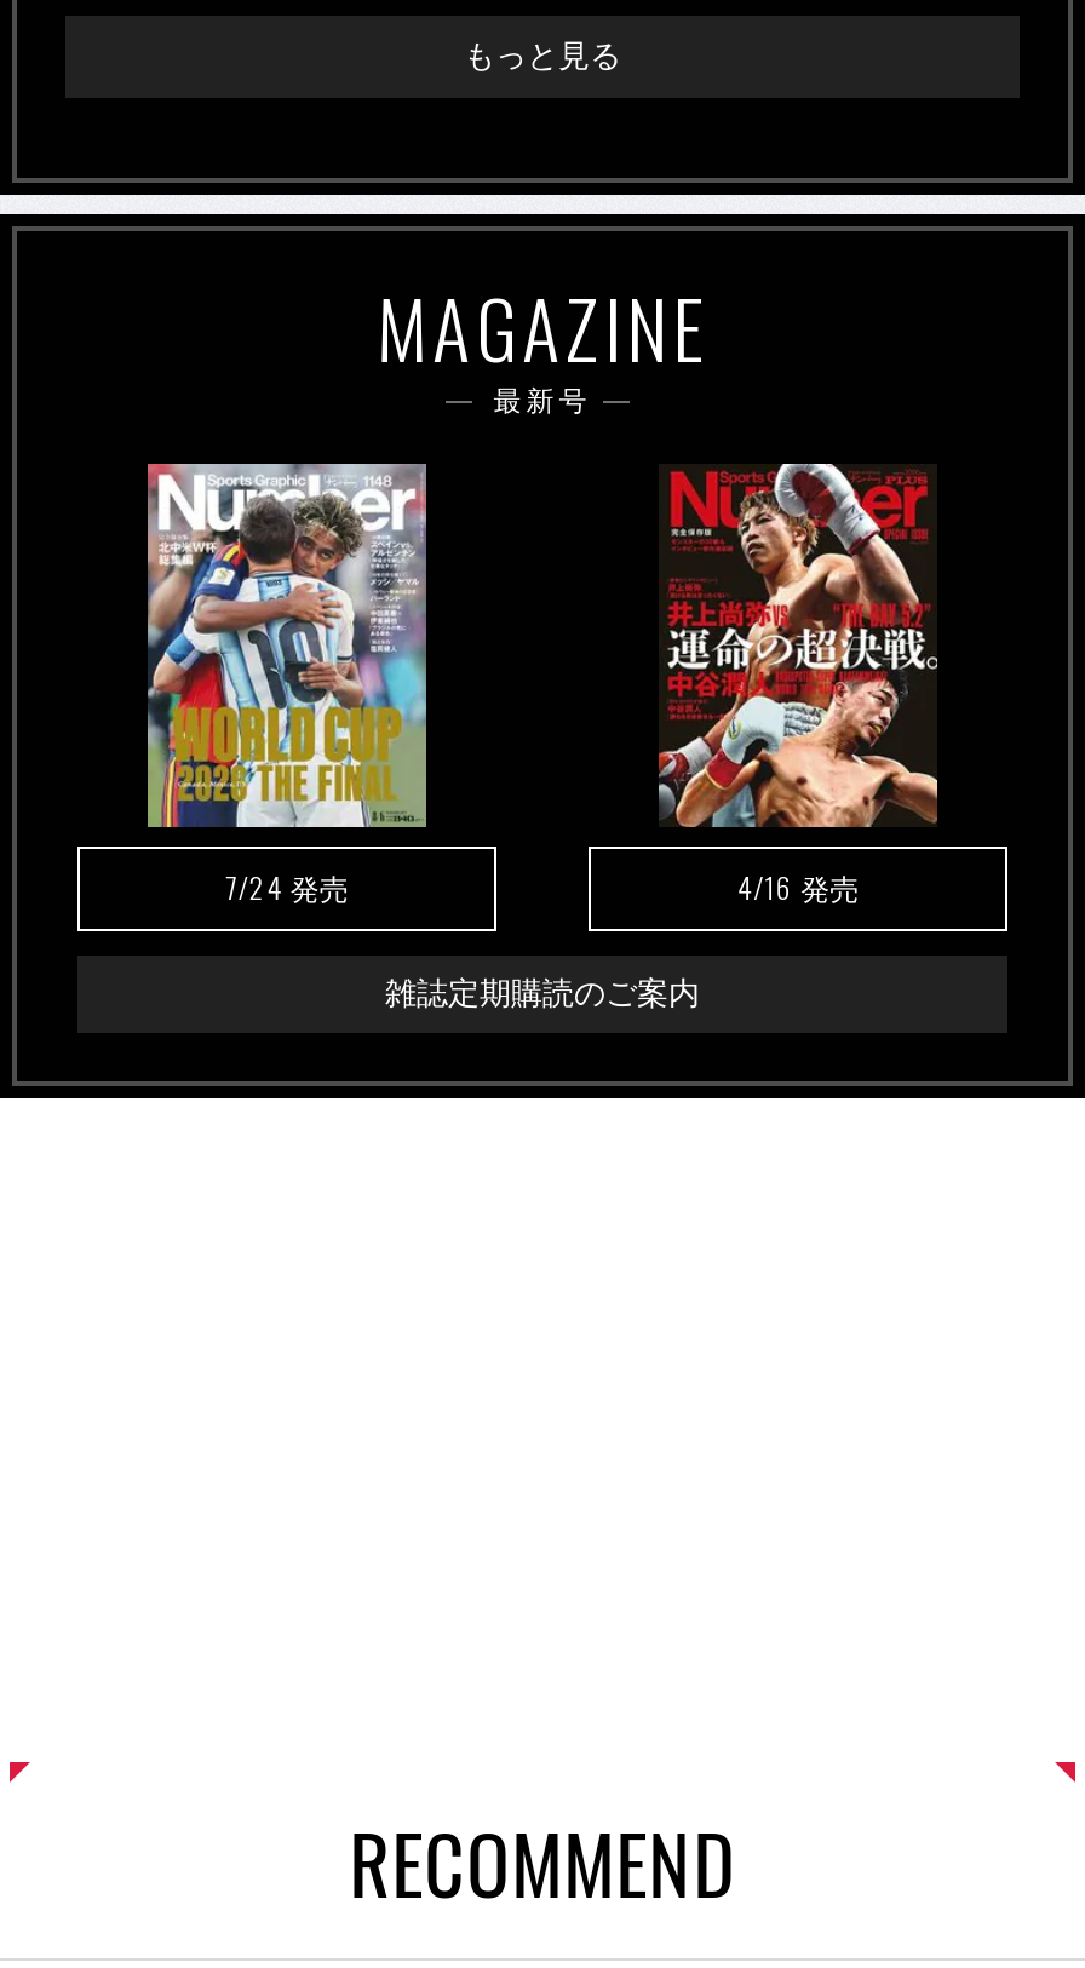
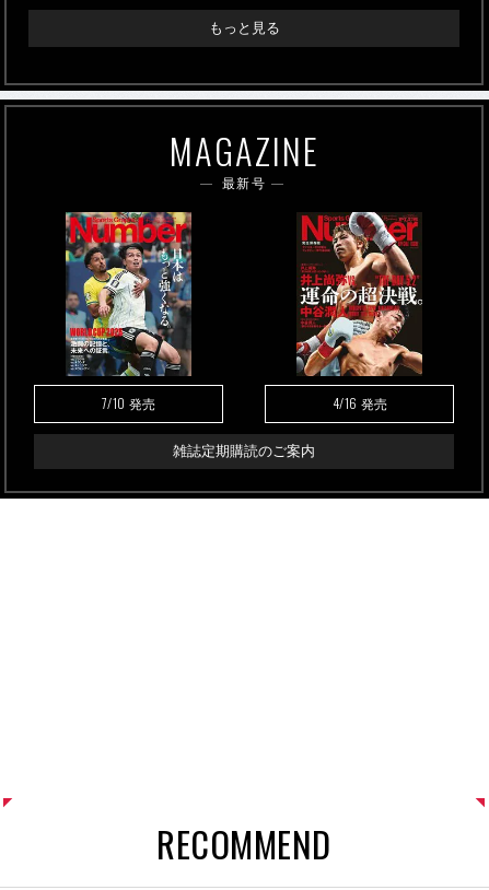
- [image]
- 7/24発売
+ [image]
+ 7/10発売
